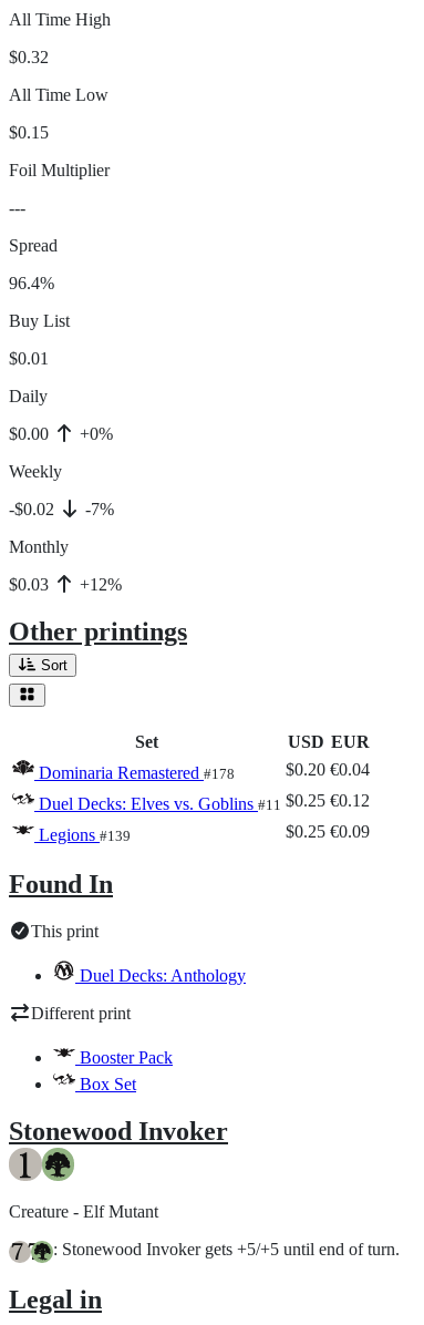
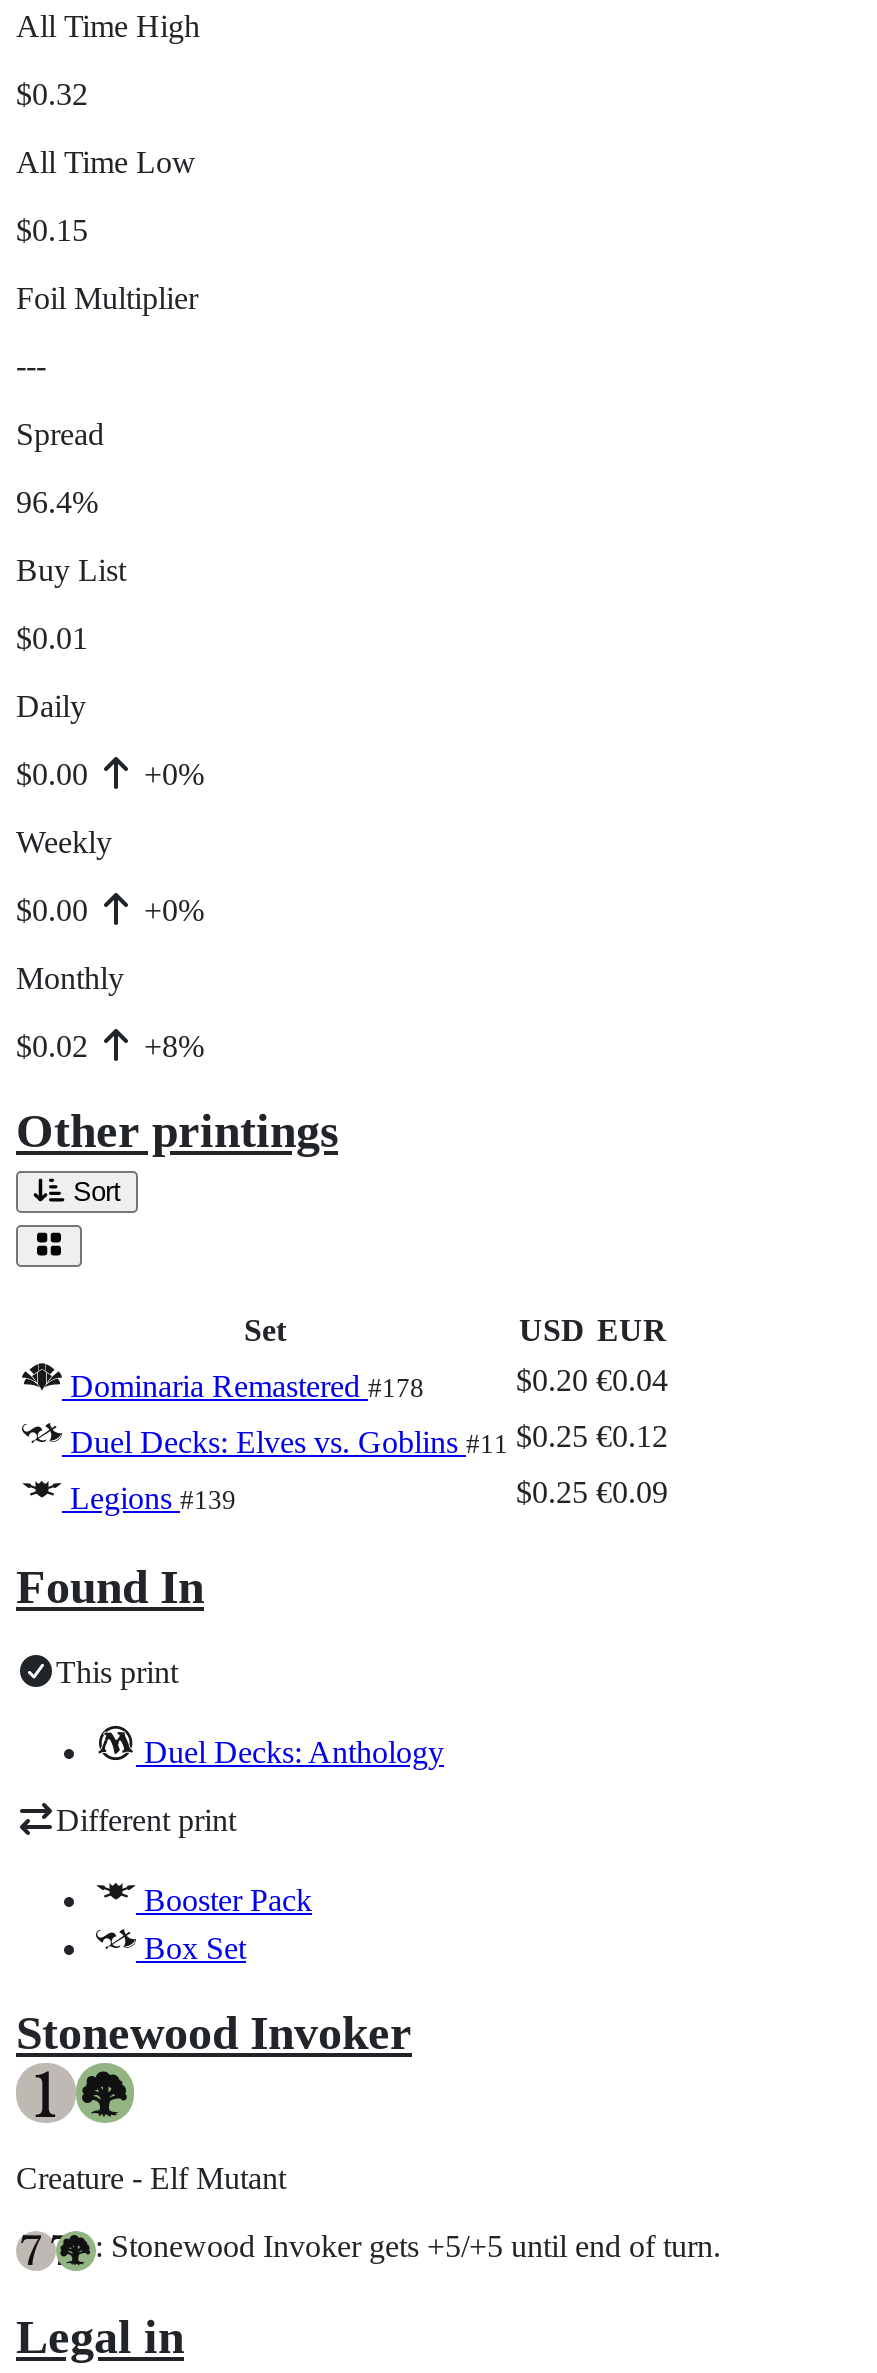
- -$0.02
+ $0.00

- -7%
+ +0%

- $0.03
+ $0.02

- +12%
+ +8%
